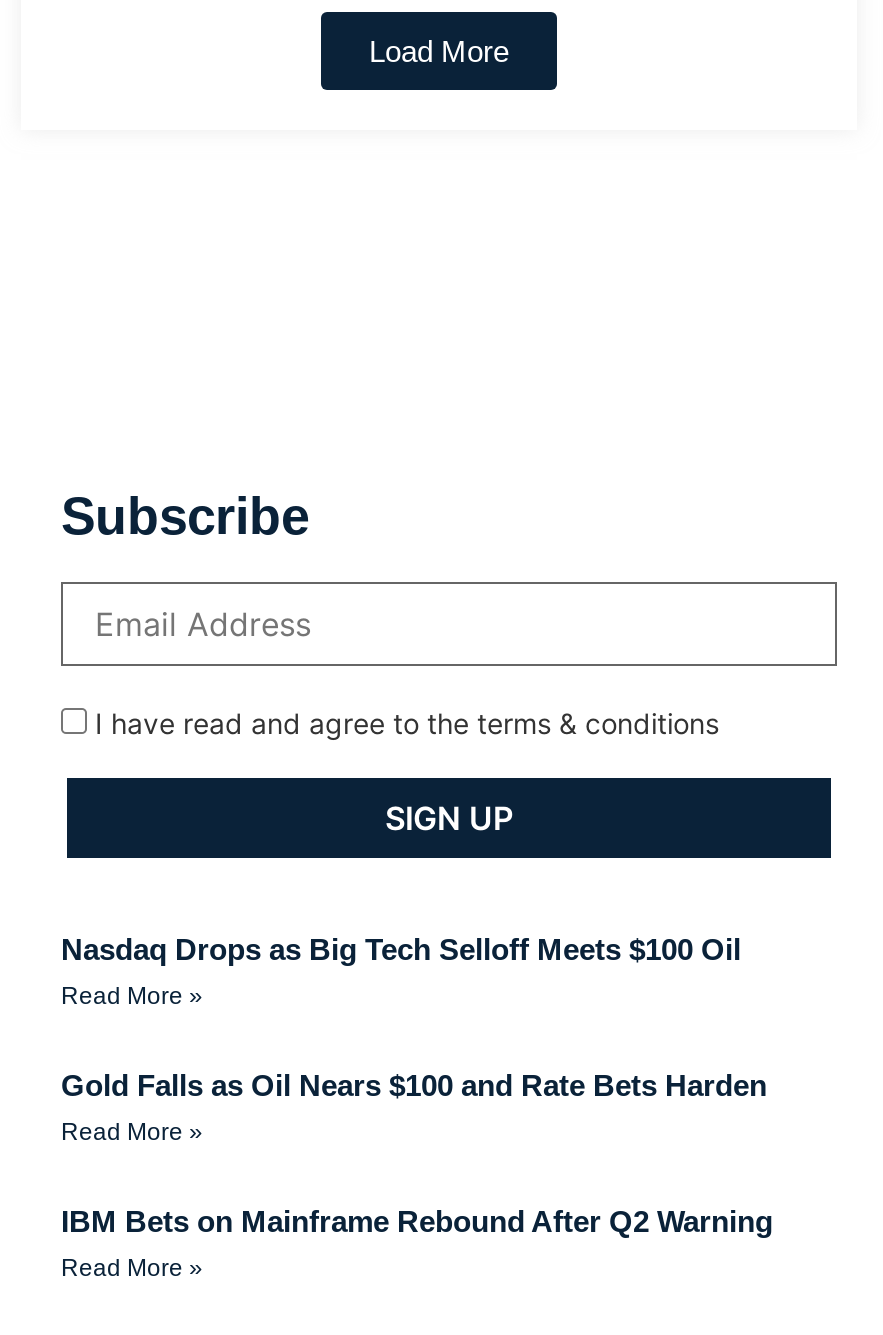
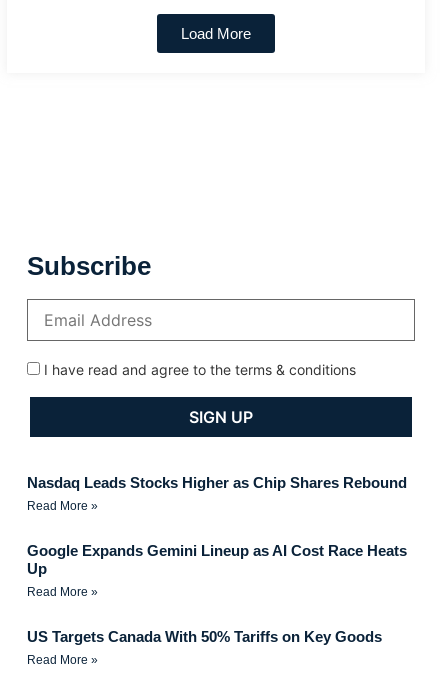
- Nasdaq Drops as Big Tech Selloff Meets $100 Oil
+ Nasdaq Leads Stocks Higher as Chip Shares Rebound

- Gold Falls as Oil Nears $100 and Rate Bets Harden
+ Google Expands Gemini Lineup as AI Cost Race Heats
+ Up

- IBM Bets on Mainframe Rebound After Q2 Warning
+ US Targets Canada With 50% Tariffs on Key Goods
